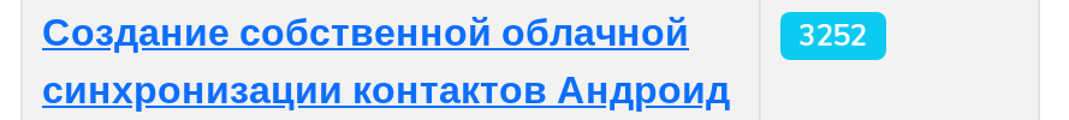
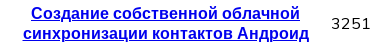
- 3252
+ 3251
